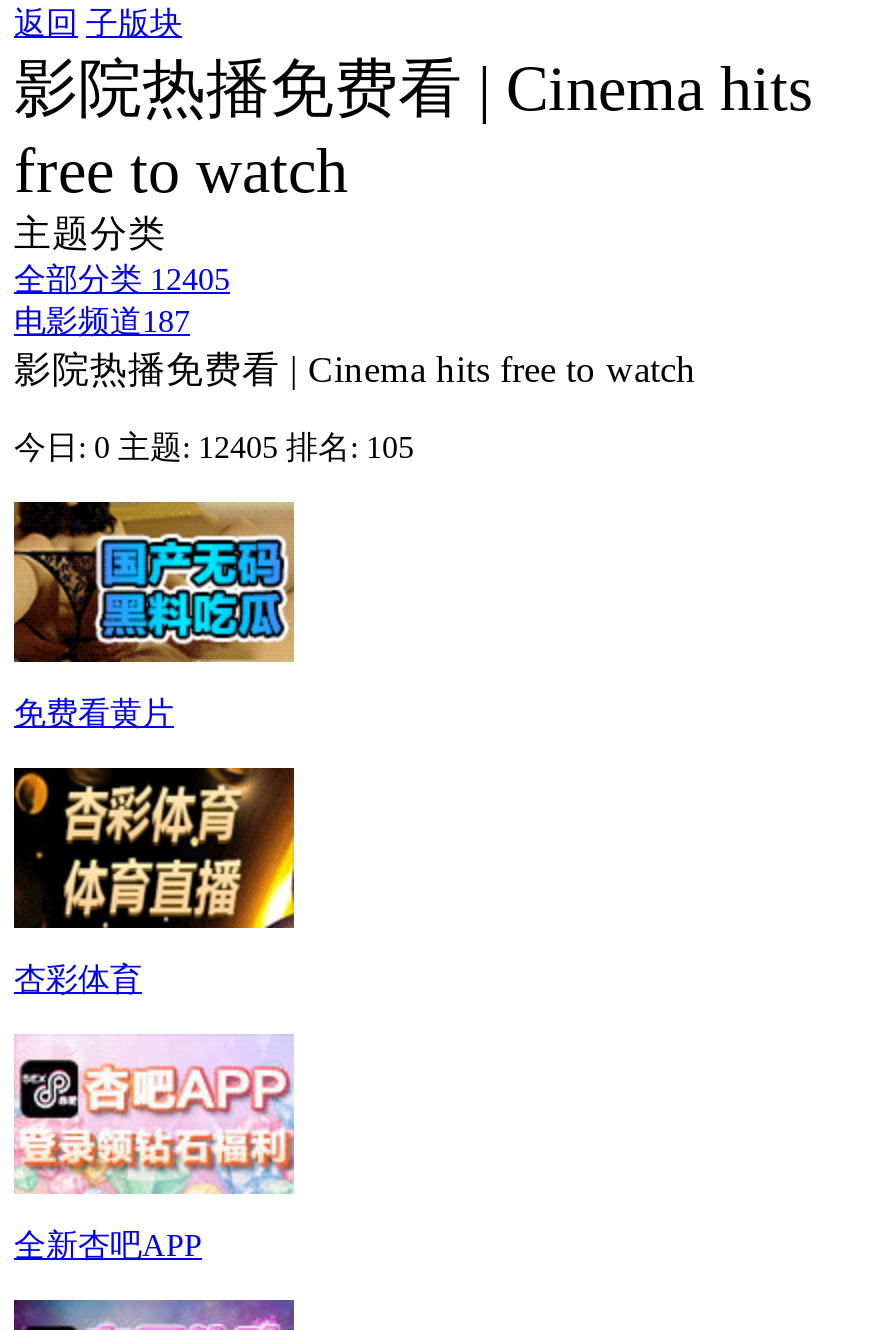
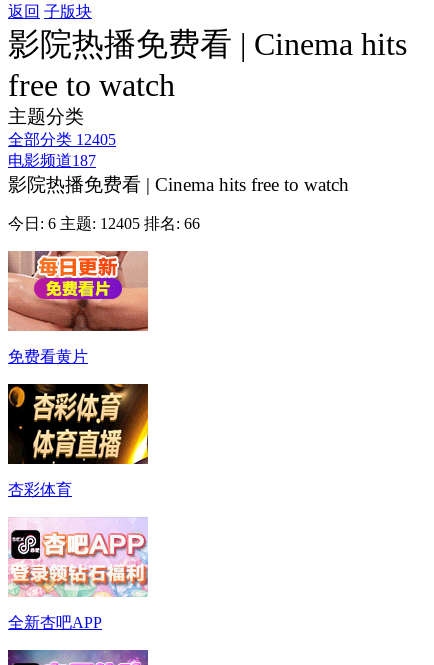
- 今日: 0 主题: 12405 排名: 105
+ 今日: 6 主题: 12405 排名: 66

- [image]
+ [image]
